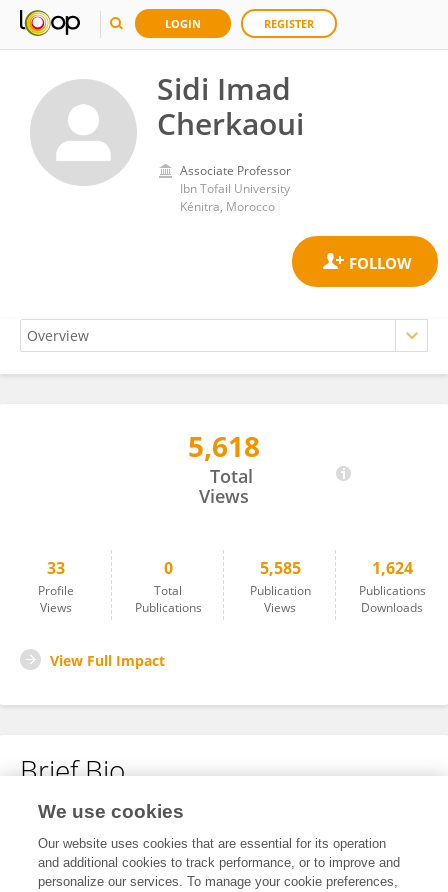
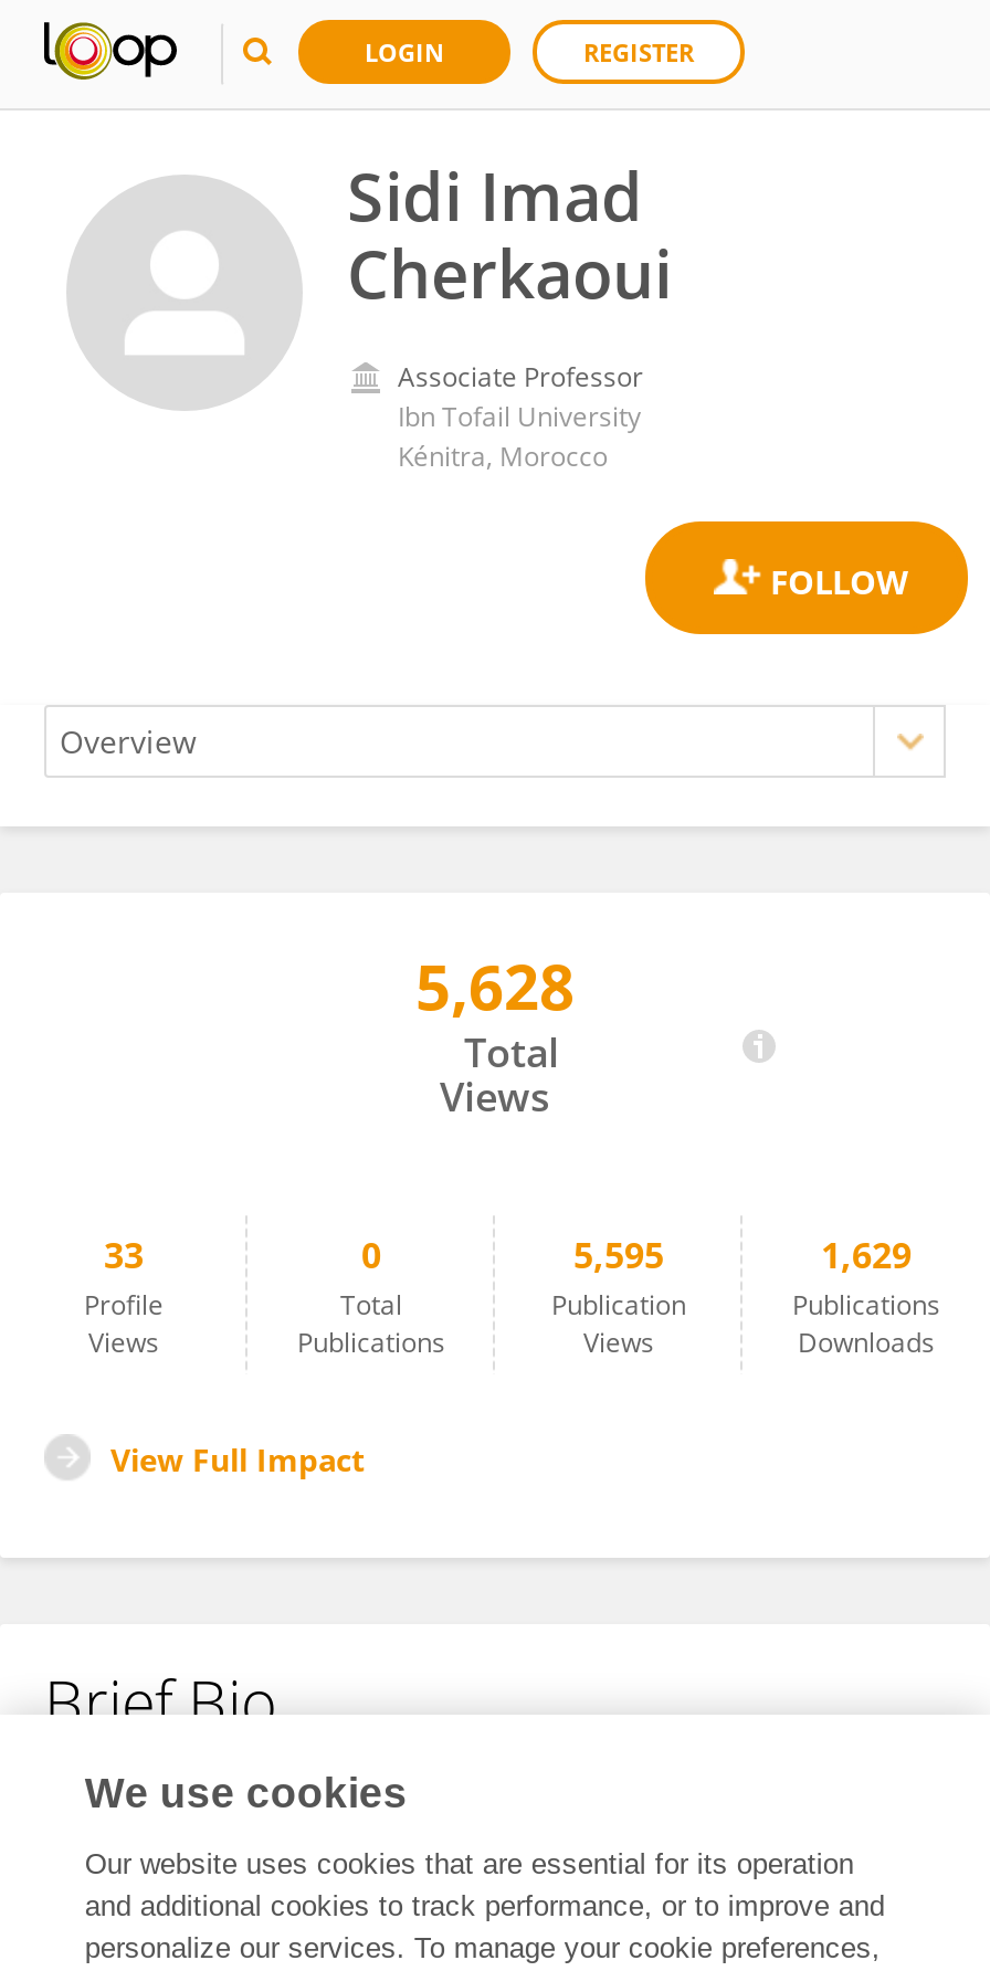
- 5,618
+ 5,628

- 5,585
+ 5,595

- 1,624
+ 1,629
